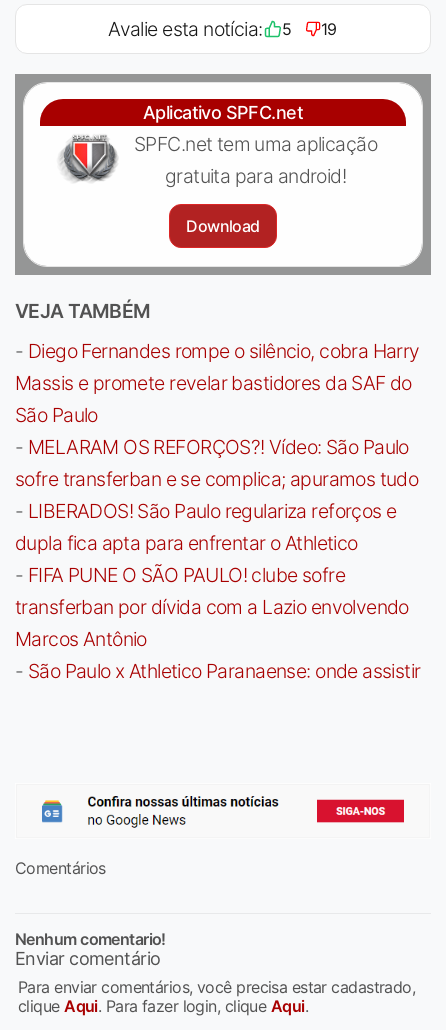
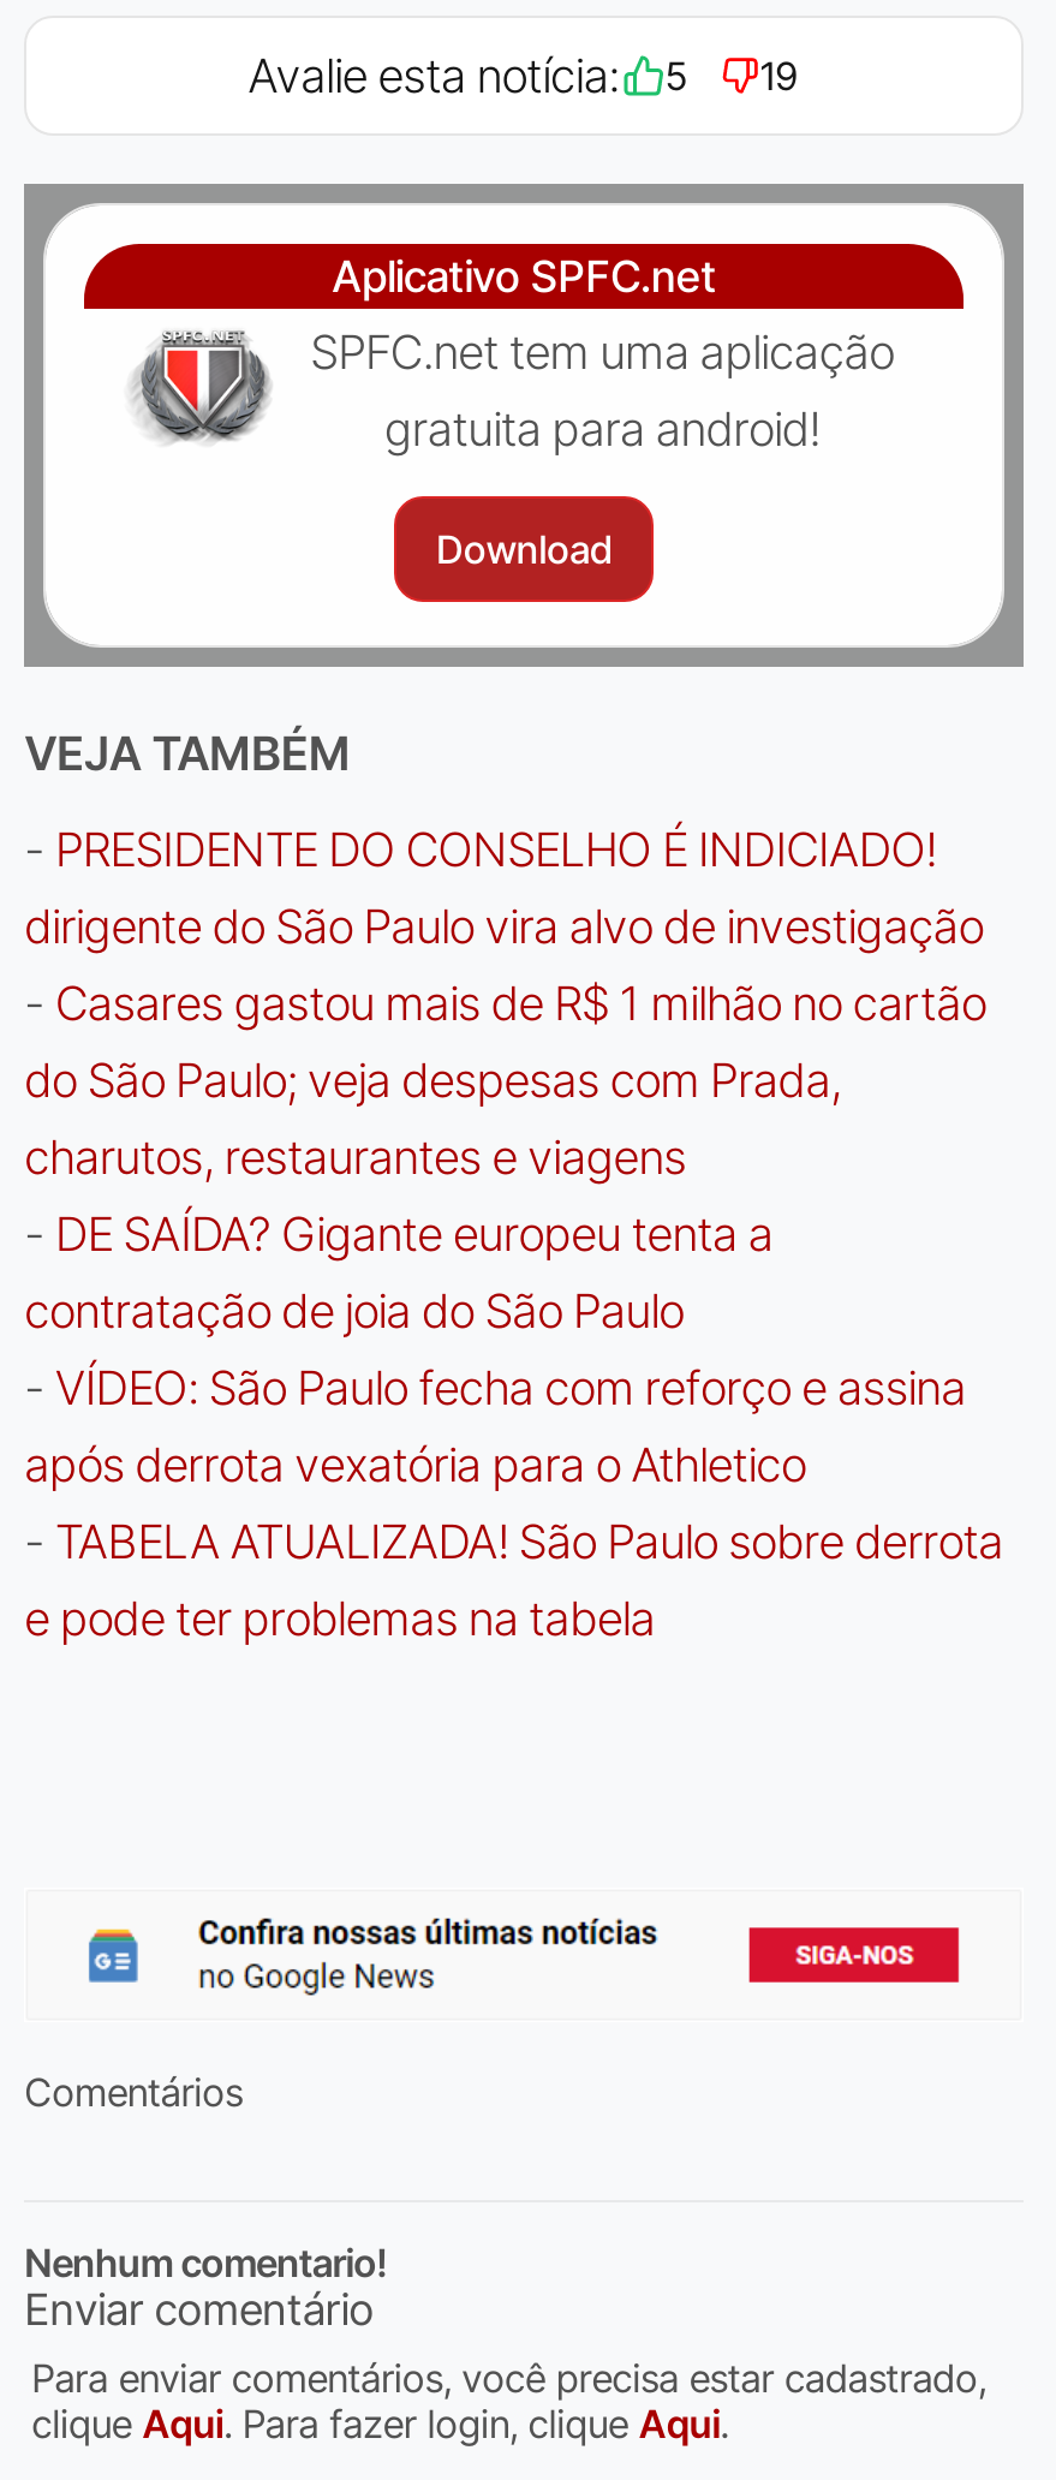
- - Diego Fernandes rompe o silêncio, cobra Harry
- Massis e promete revelar bastidores da SAF do
- São Paulo
- - MELARAM OS REFORÇOS?! Vídeo: São Paulo
- sofre transferban e se complica; apuramos tudo
- - LIBERADOS! São Paulo regulariza reforços e
- dupla fica apta para enfrentar o Athletico
- - FIFA PUNE O SÃO PAULO! clube sofre
- transferban por dívida com a Lazio envolvendo
- Marcos Antônio
- - São Paulo x Athletico Paranaense: onde assistir
+ - PRESIDENTE DO CONSELHO É INDICIADO!
+ dirigente do São Paulo vira alvo de investigação
+ - Casares gastou mais de R$ 1 milhão no cartão
+ do São Paulo; veja despesas com Prada,
+ charutos, restaurantes e viagens
+ - DE SAÍDA? Gigante europeu tenta a
+ contratação de joia do São Paulo
+ - VÍDEO: São Paulo fecha com reforço e assina
+ após derrota vexatória para o Athletico
+ - TABELA ATUALIZADA! São Paulo sobre derrota
+ e pode ter problemas na tabela
